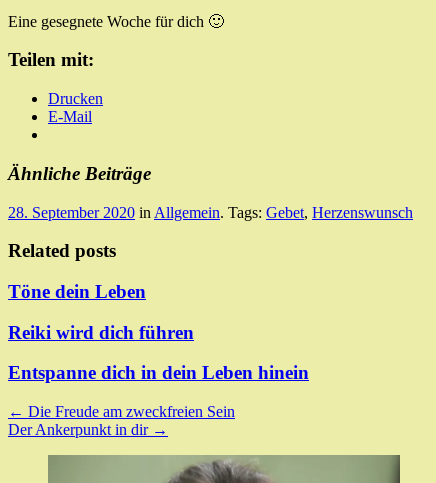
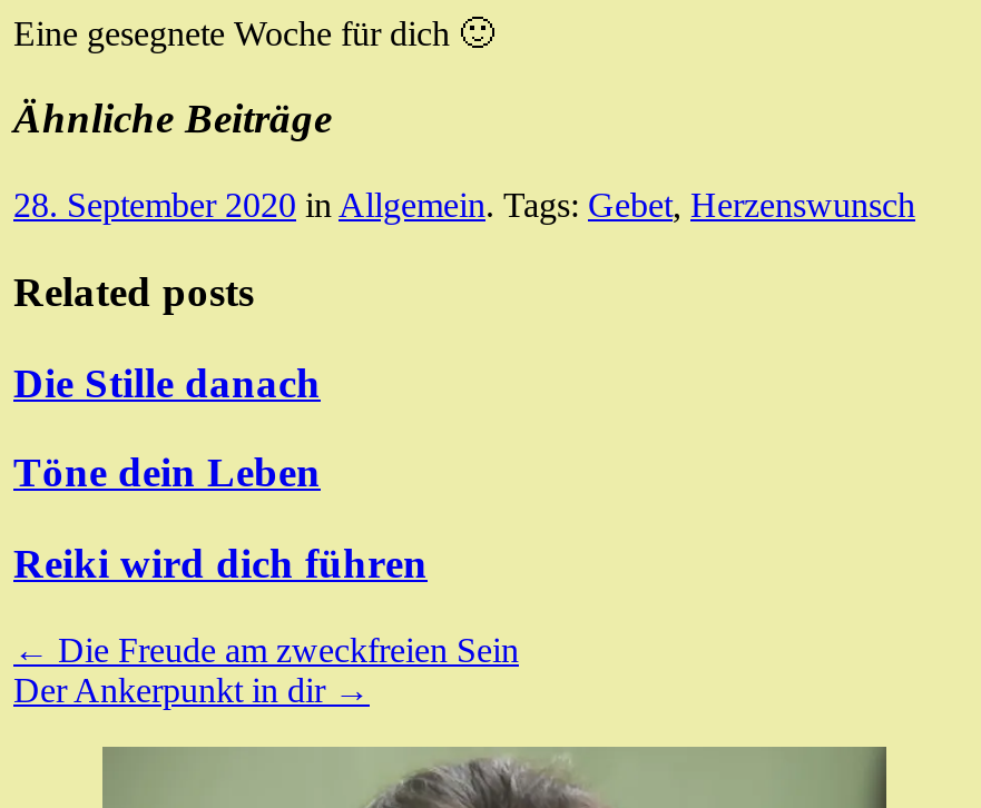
- Teilen mit:
- Drucken
- E-Mail

+ Die Stille danach

- Entspanne dich in dein Leben hinein
